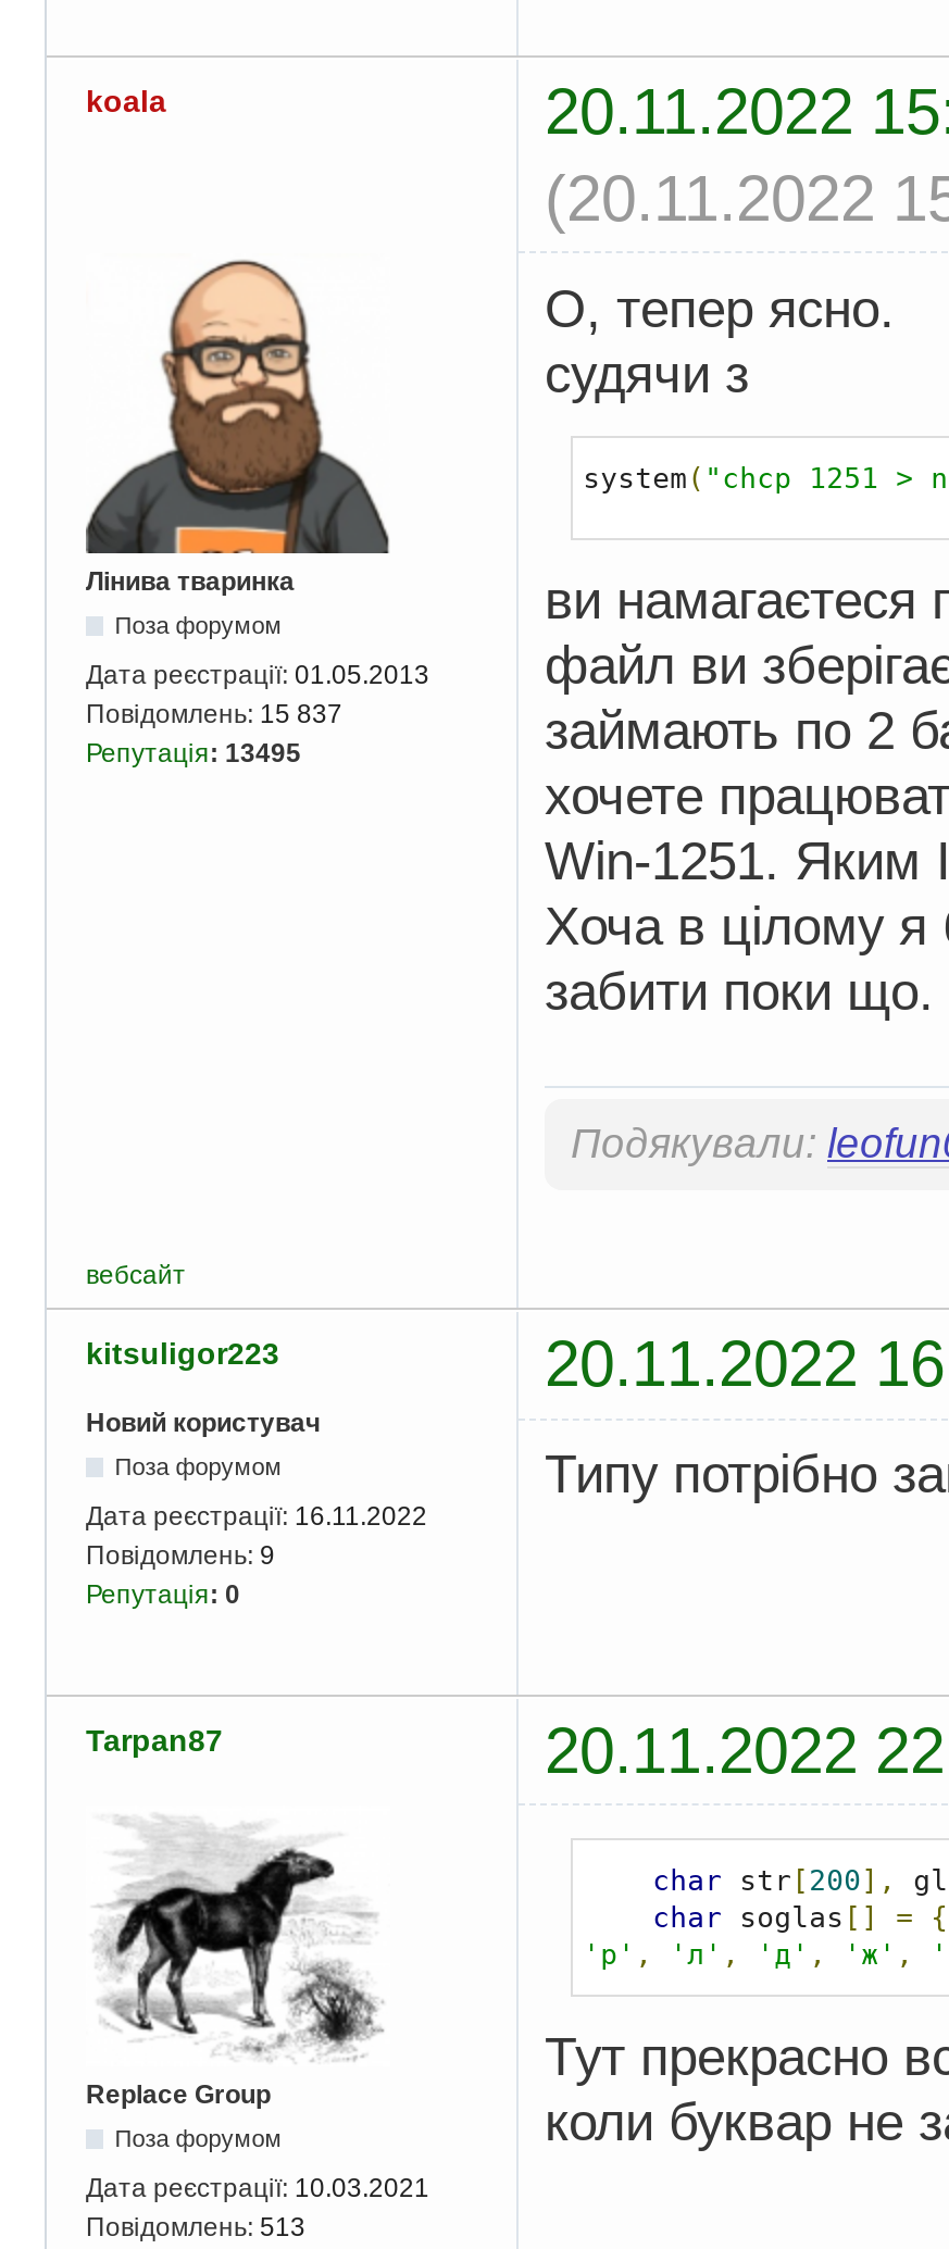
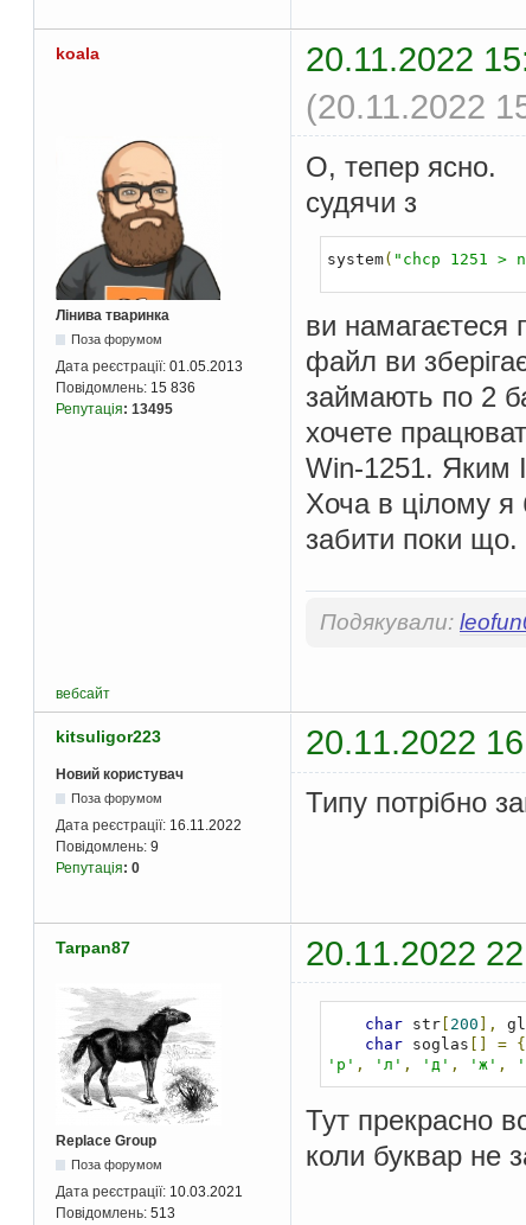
- Повідомлень: 15 837
+ Повідомлень: 15 836
